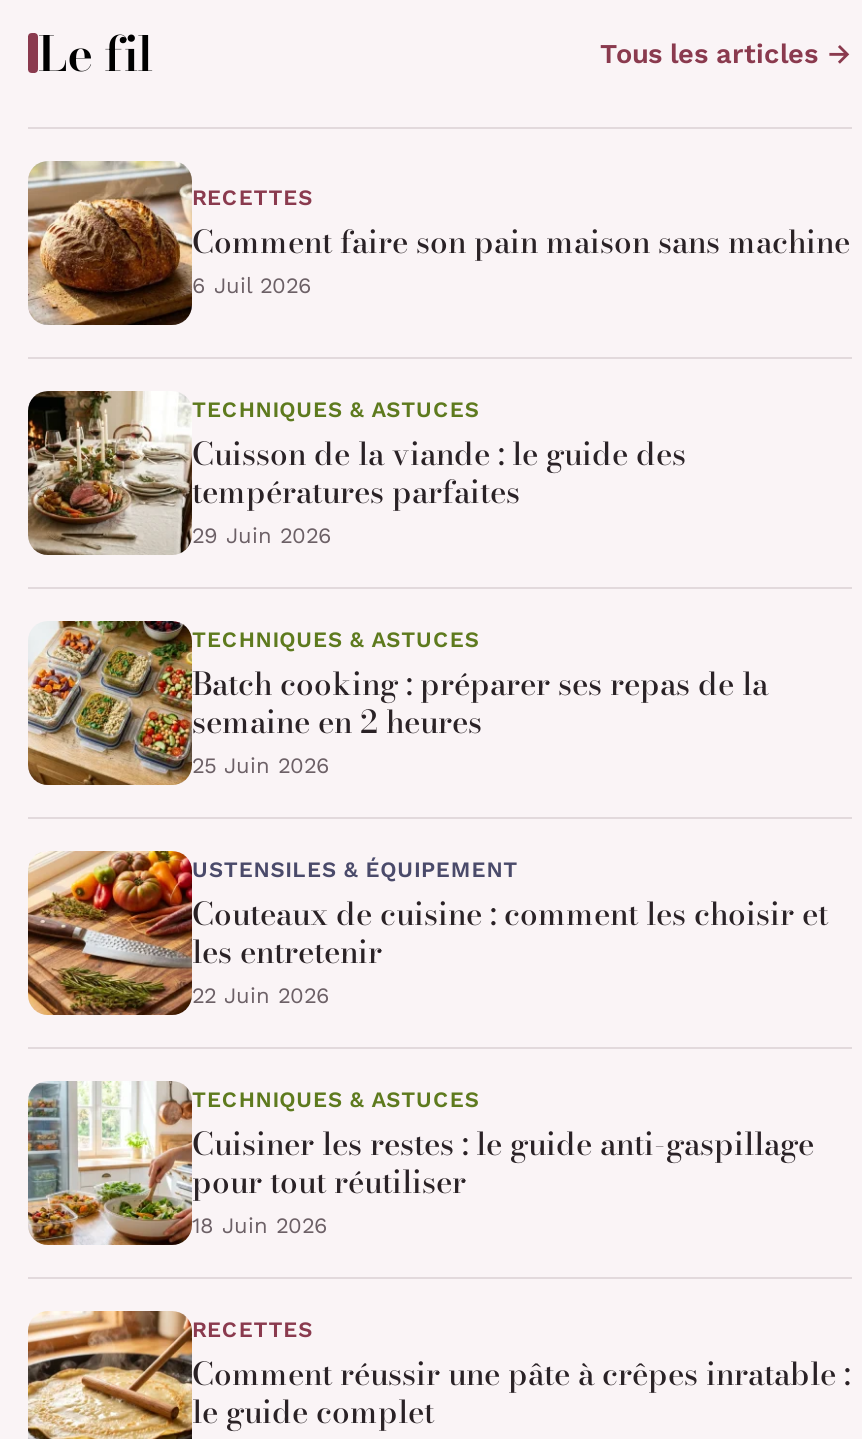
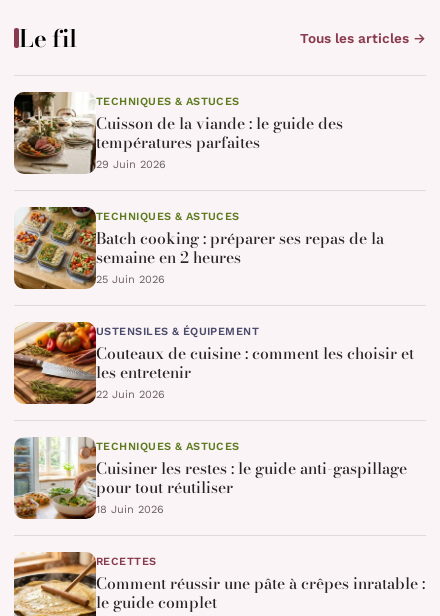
- [image]
- RECETTES
- Comment faire son pain maison sans machine
- 6 Juil 2026
